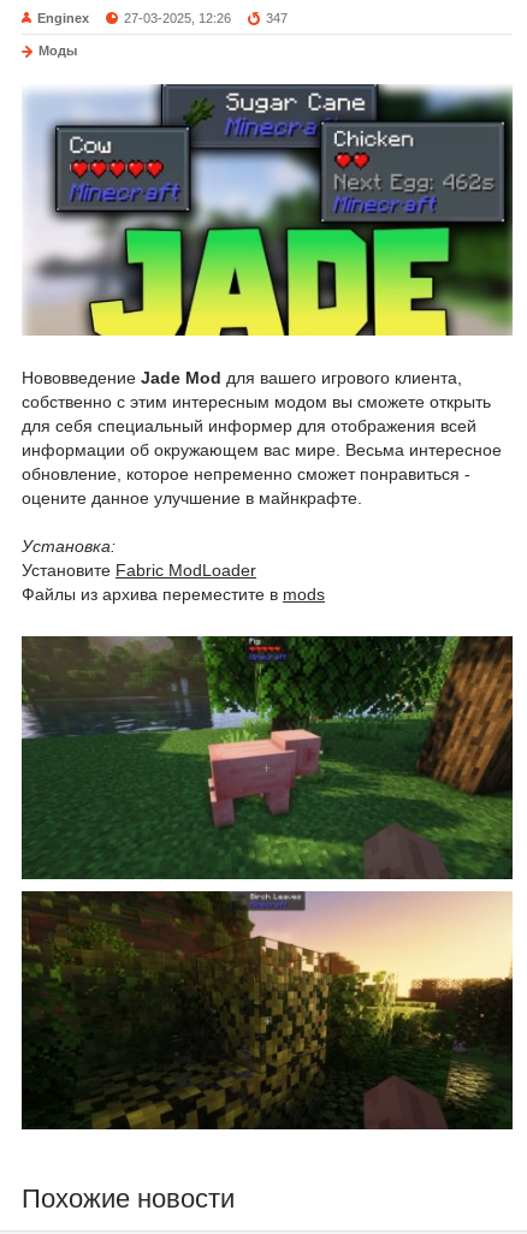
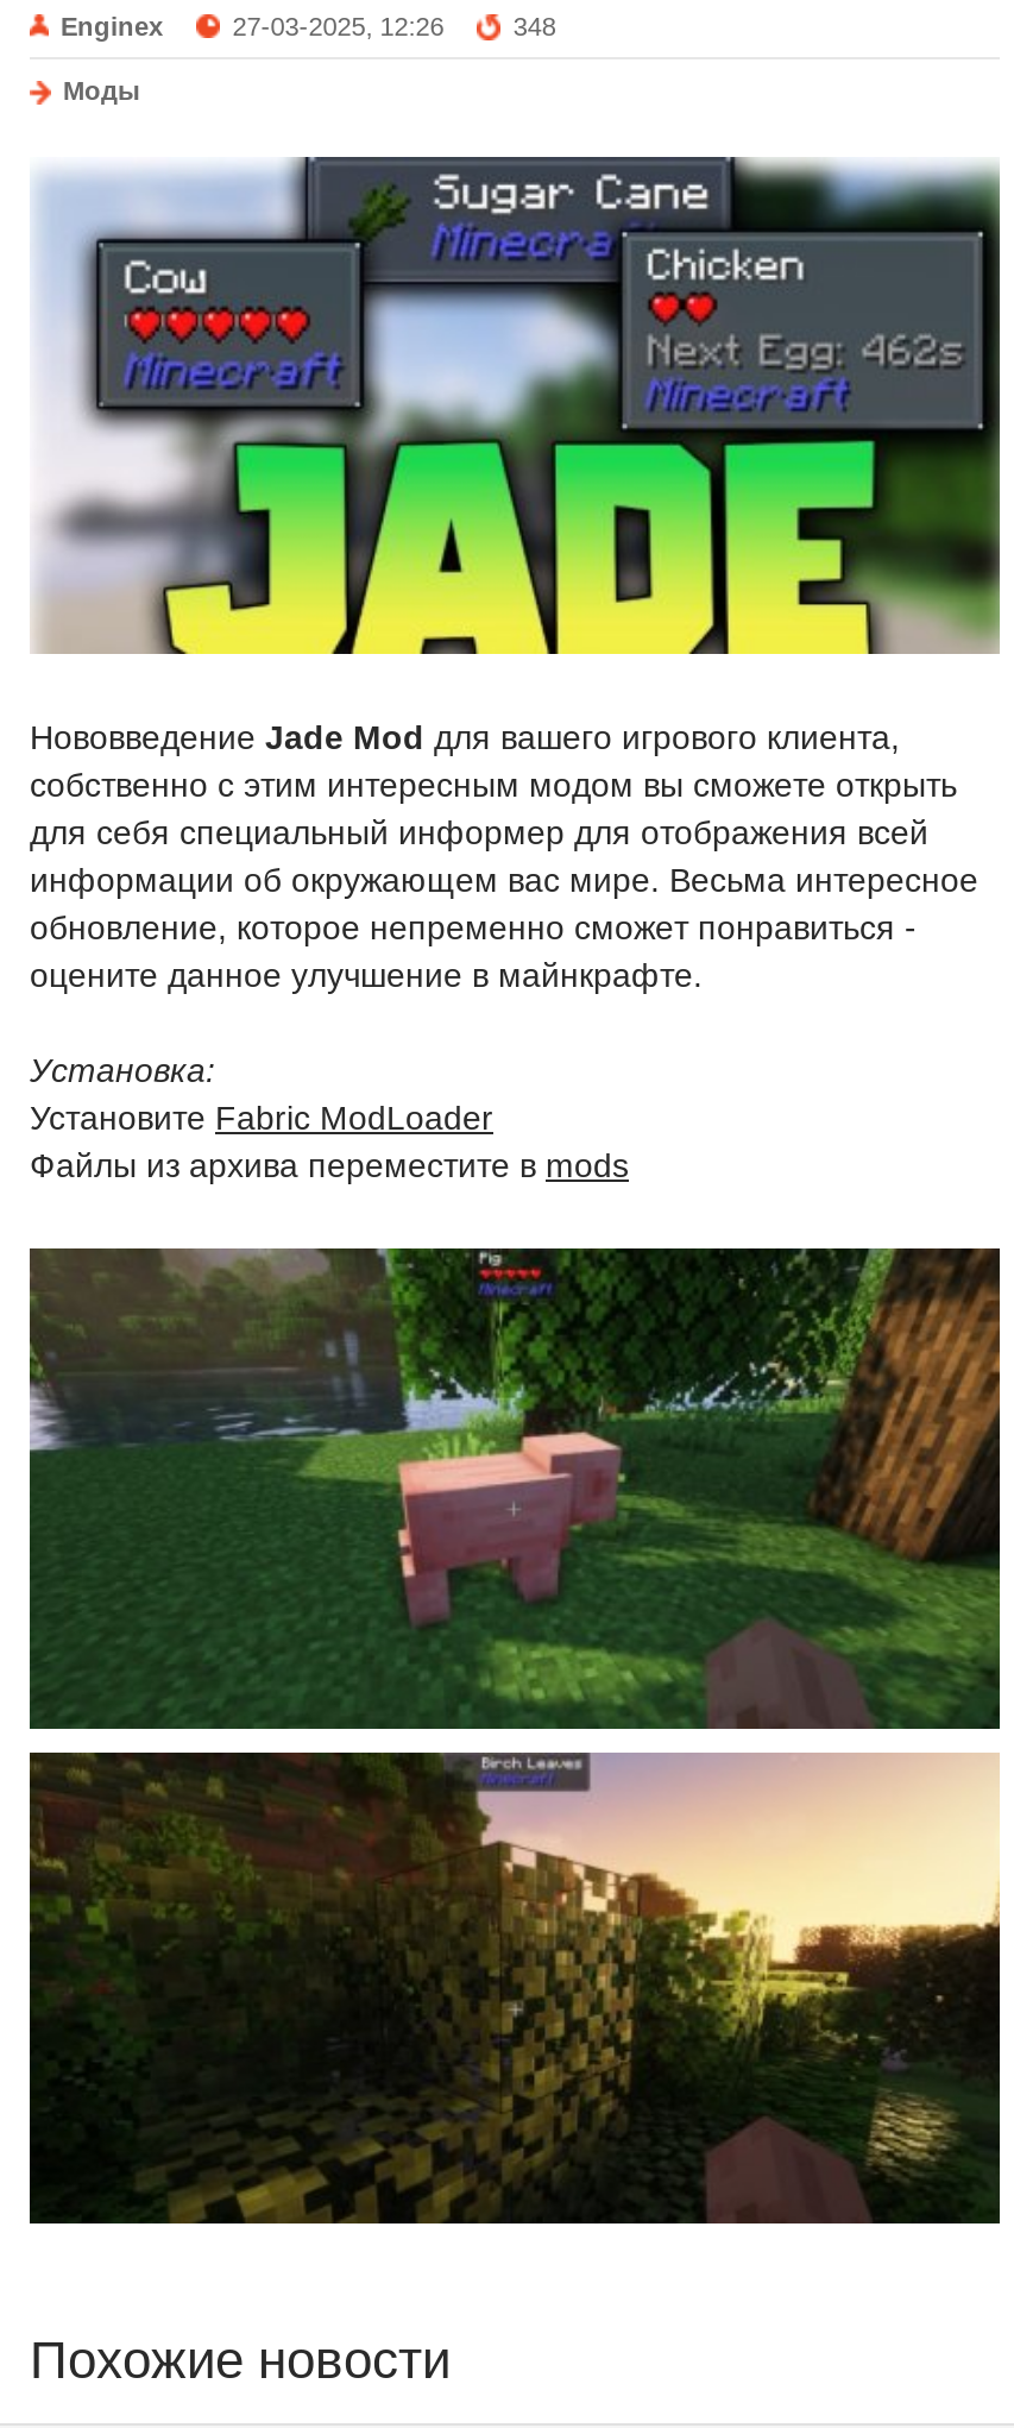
- 347
+ 348
